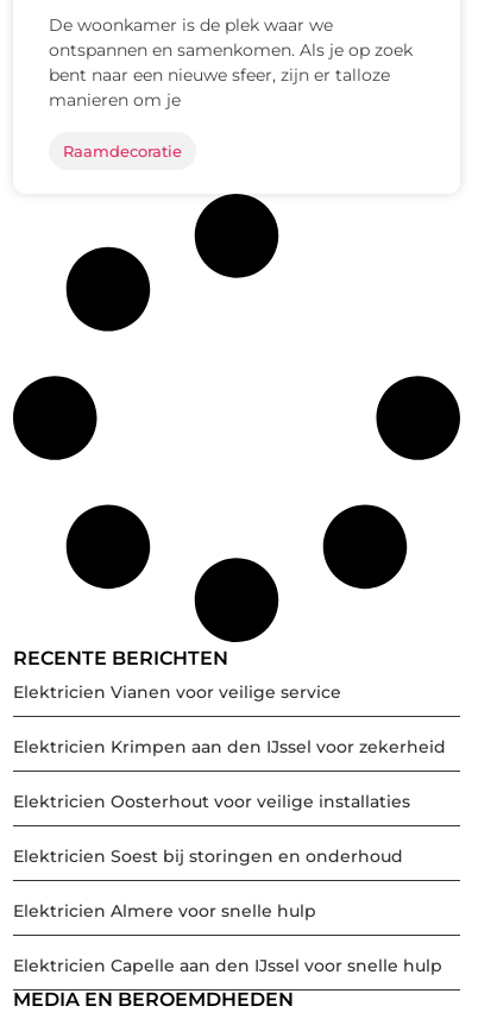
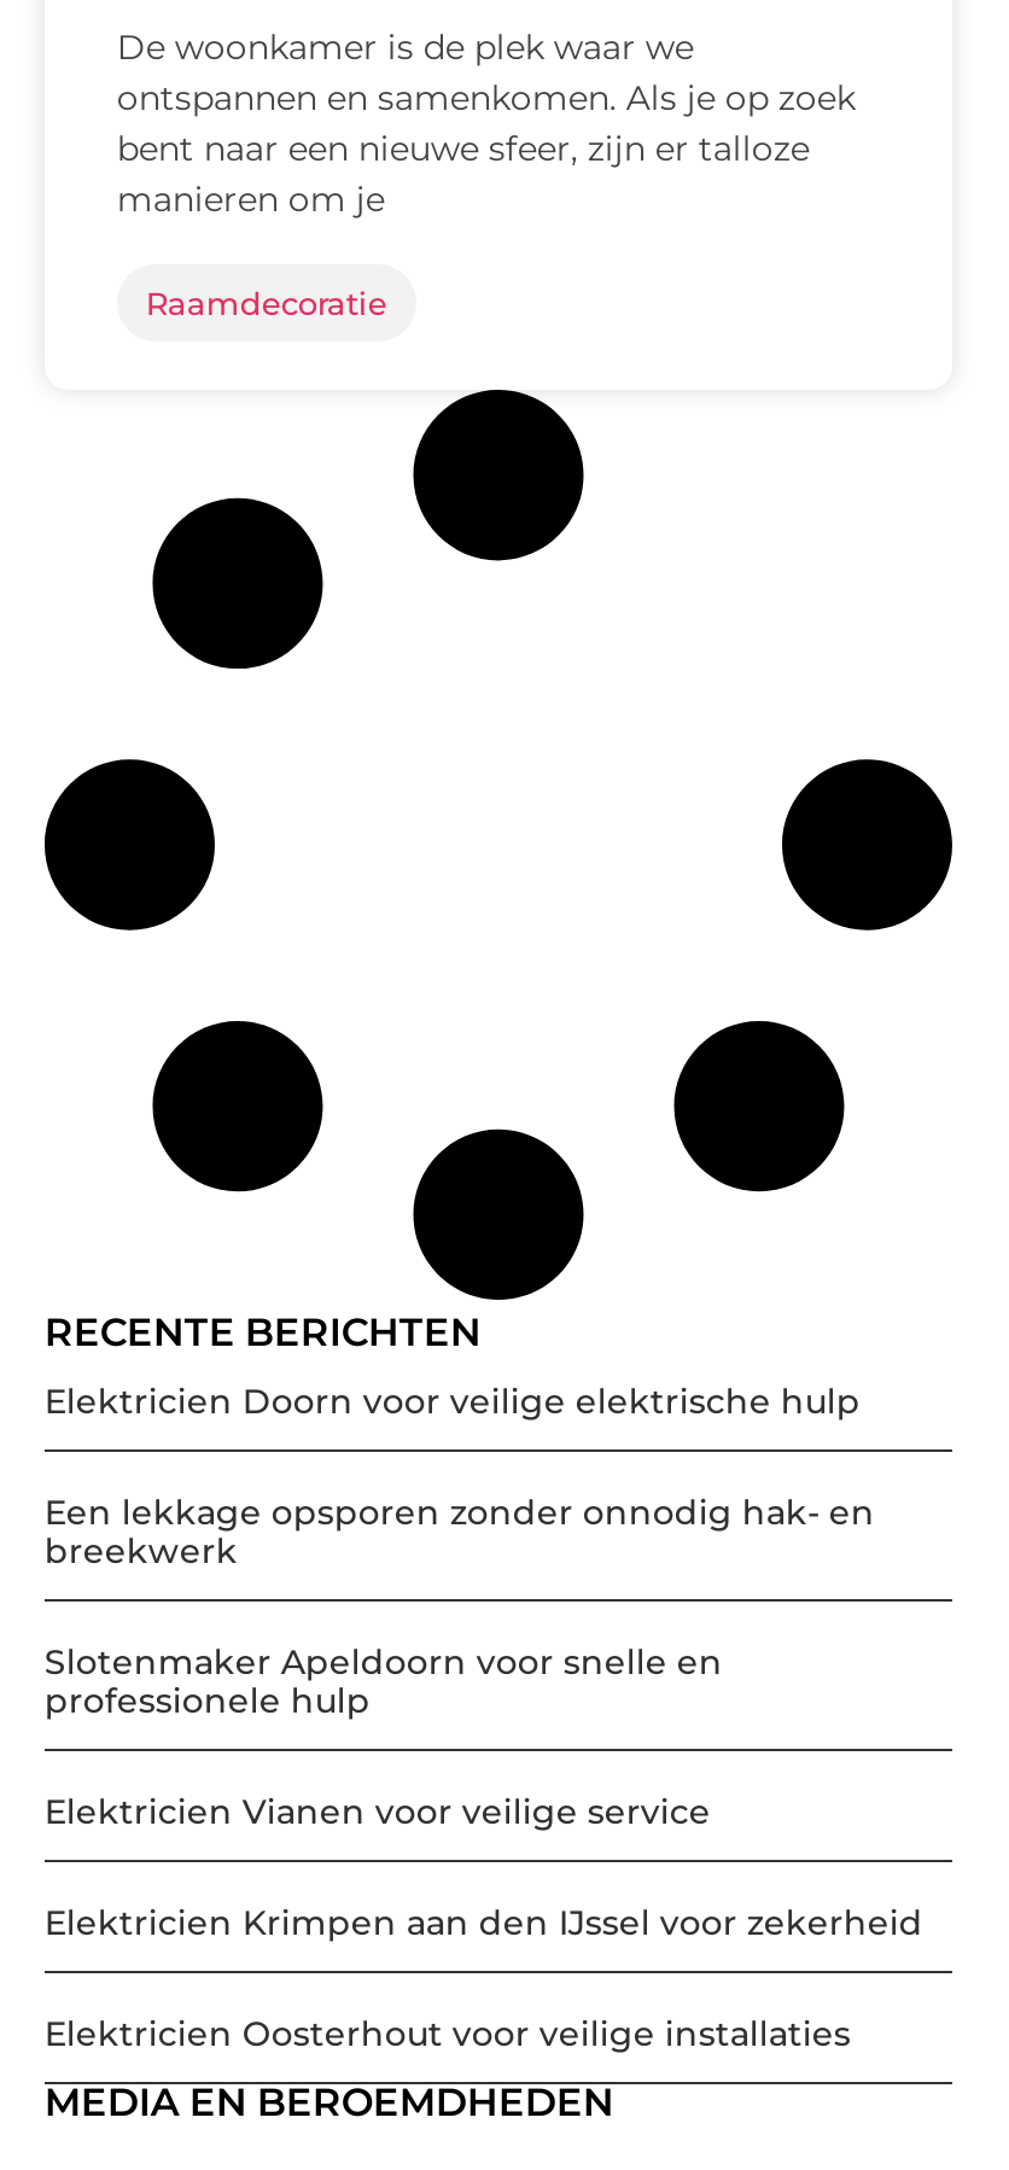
+ Elektricien Doorn voor veilige elektrische hulp
+ Een lekkage opsporen zonder onnodig hak- en
+ breekwerk
+ Slotenmaker Apeldoorn voor snelle en
+ professionele hulp

moved down: Elektricien Vianen voor veilige service | Elektricien Krimpen aan den IJssel voor zekerheid | Elektricien Oosterhout voor veilige installaties

- Elektricien Soest bij storingen en onderhoud
- Elektricien Almere voor snelle hulp
- Elektricien Capelle aan den IJssel voor snelle hulp
